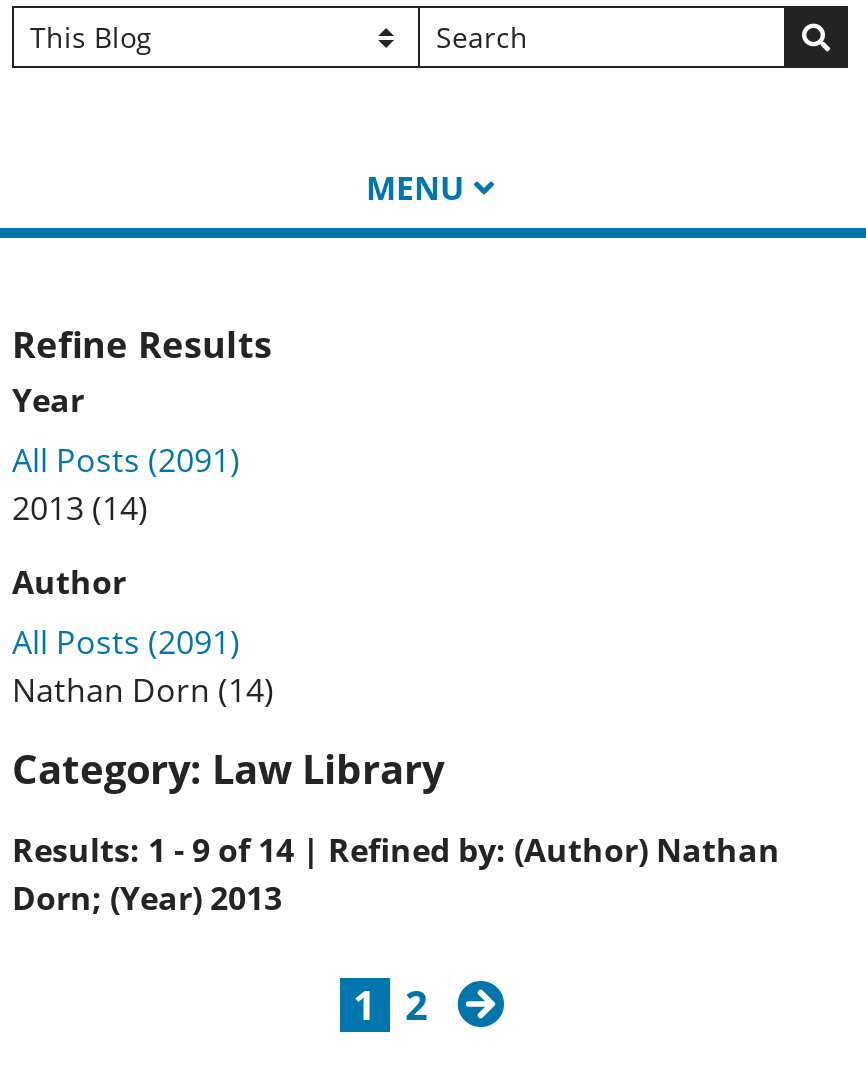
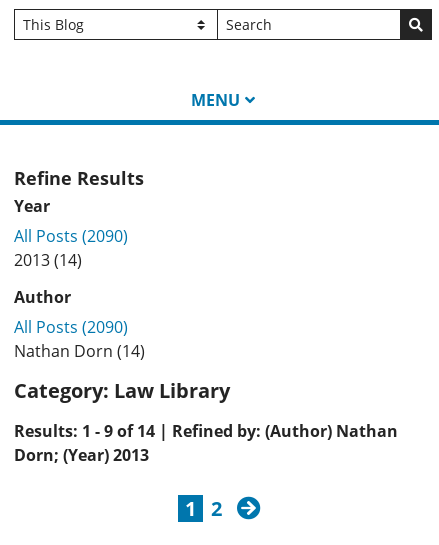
- All Posts (2091)
+ All Posts (2090)

- All Posts (2091)
+ All Posts (2090)
